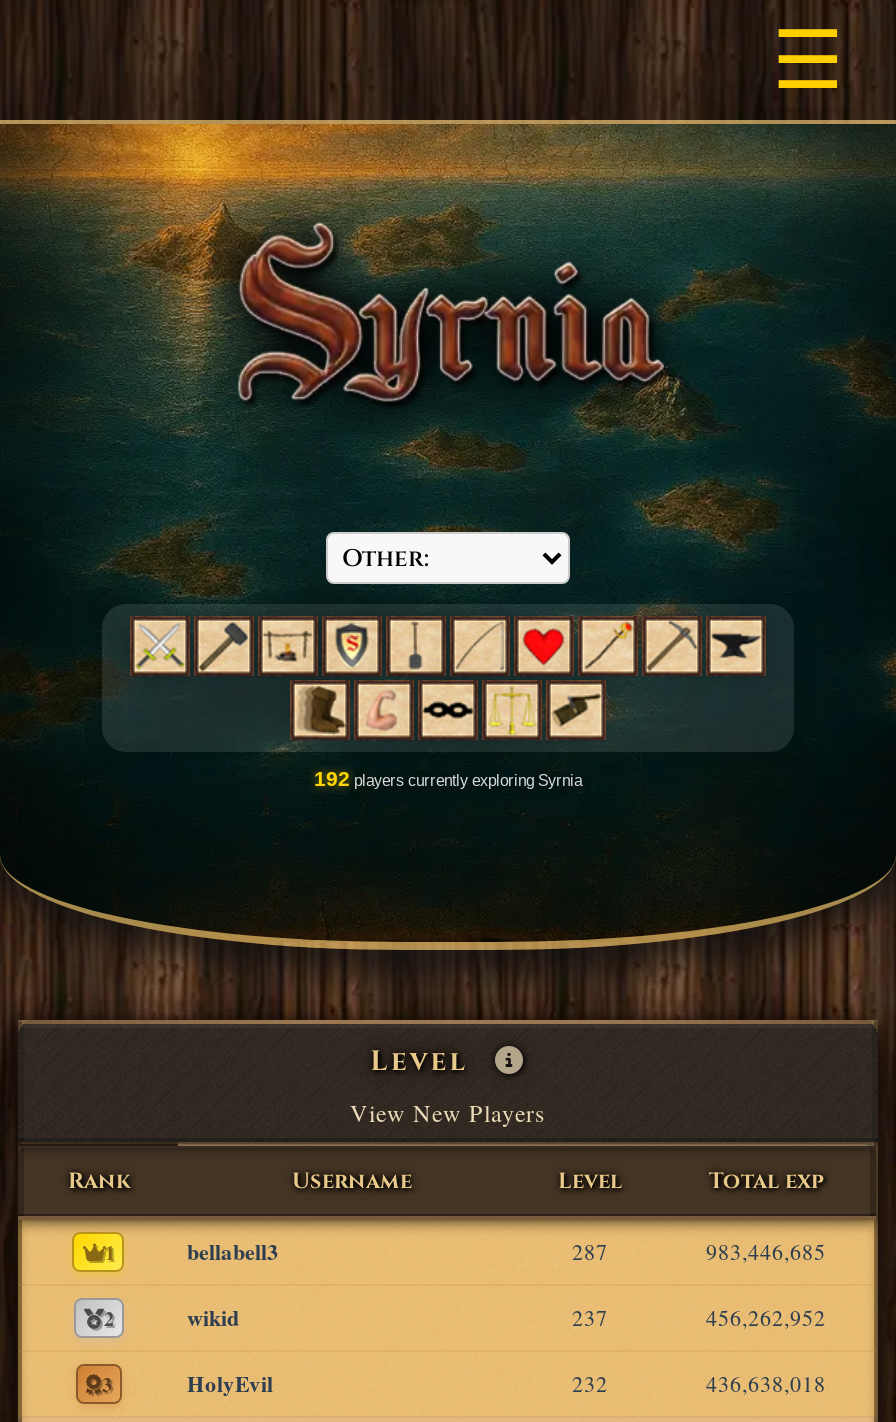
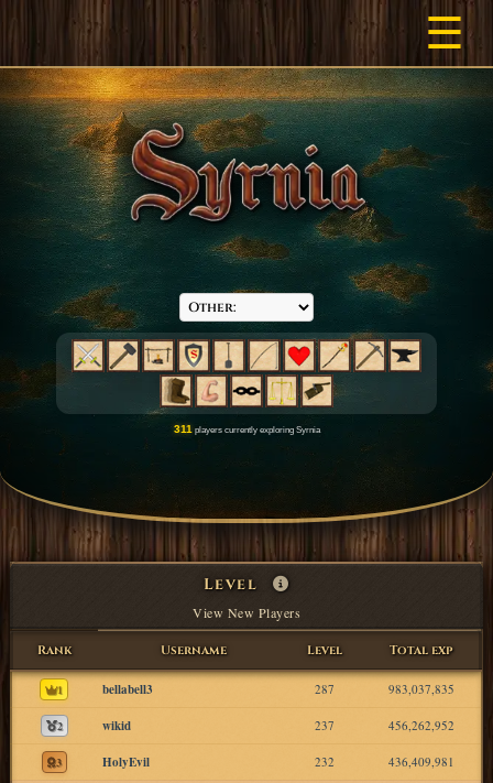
- 192 players currently exploring Syrnia
+ 311 players currently exploring Syrnia

- 983,446,685
+ 983,037,835

- 436,638,018
+ 436,409,981
